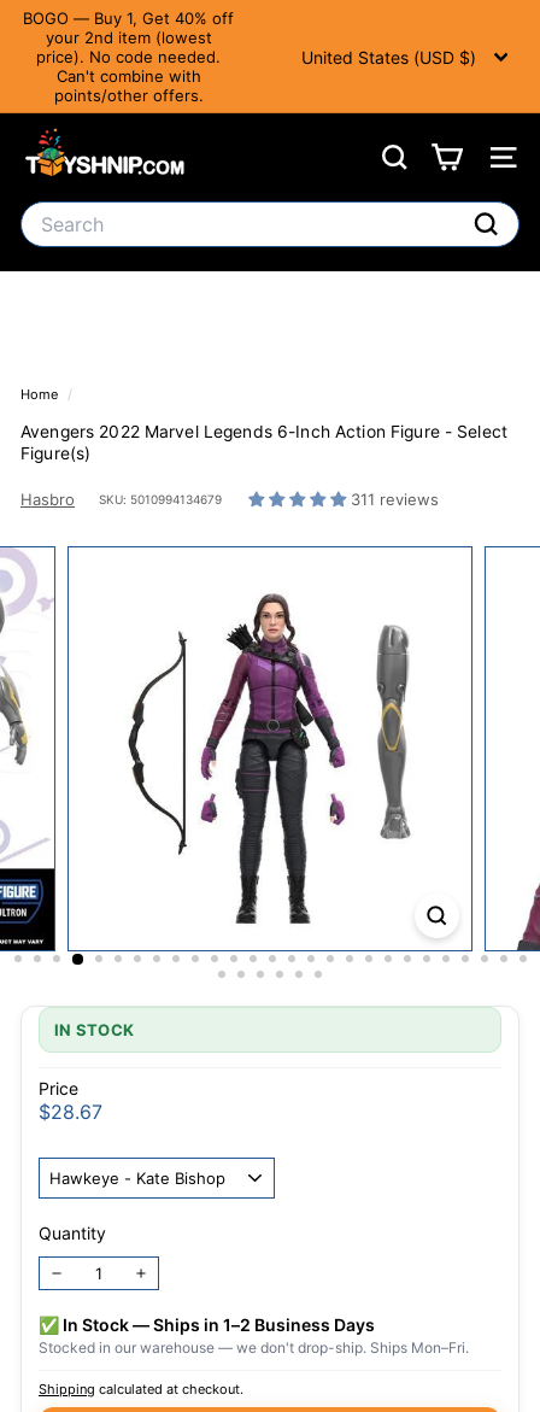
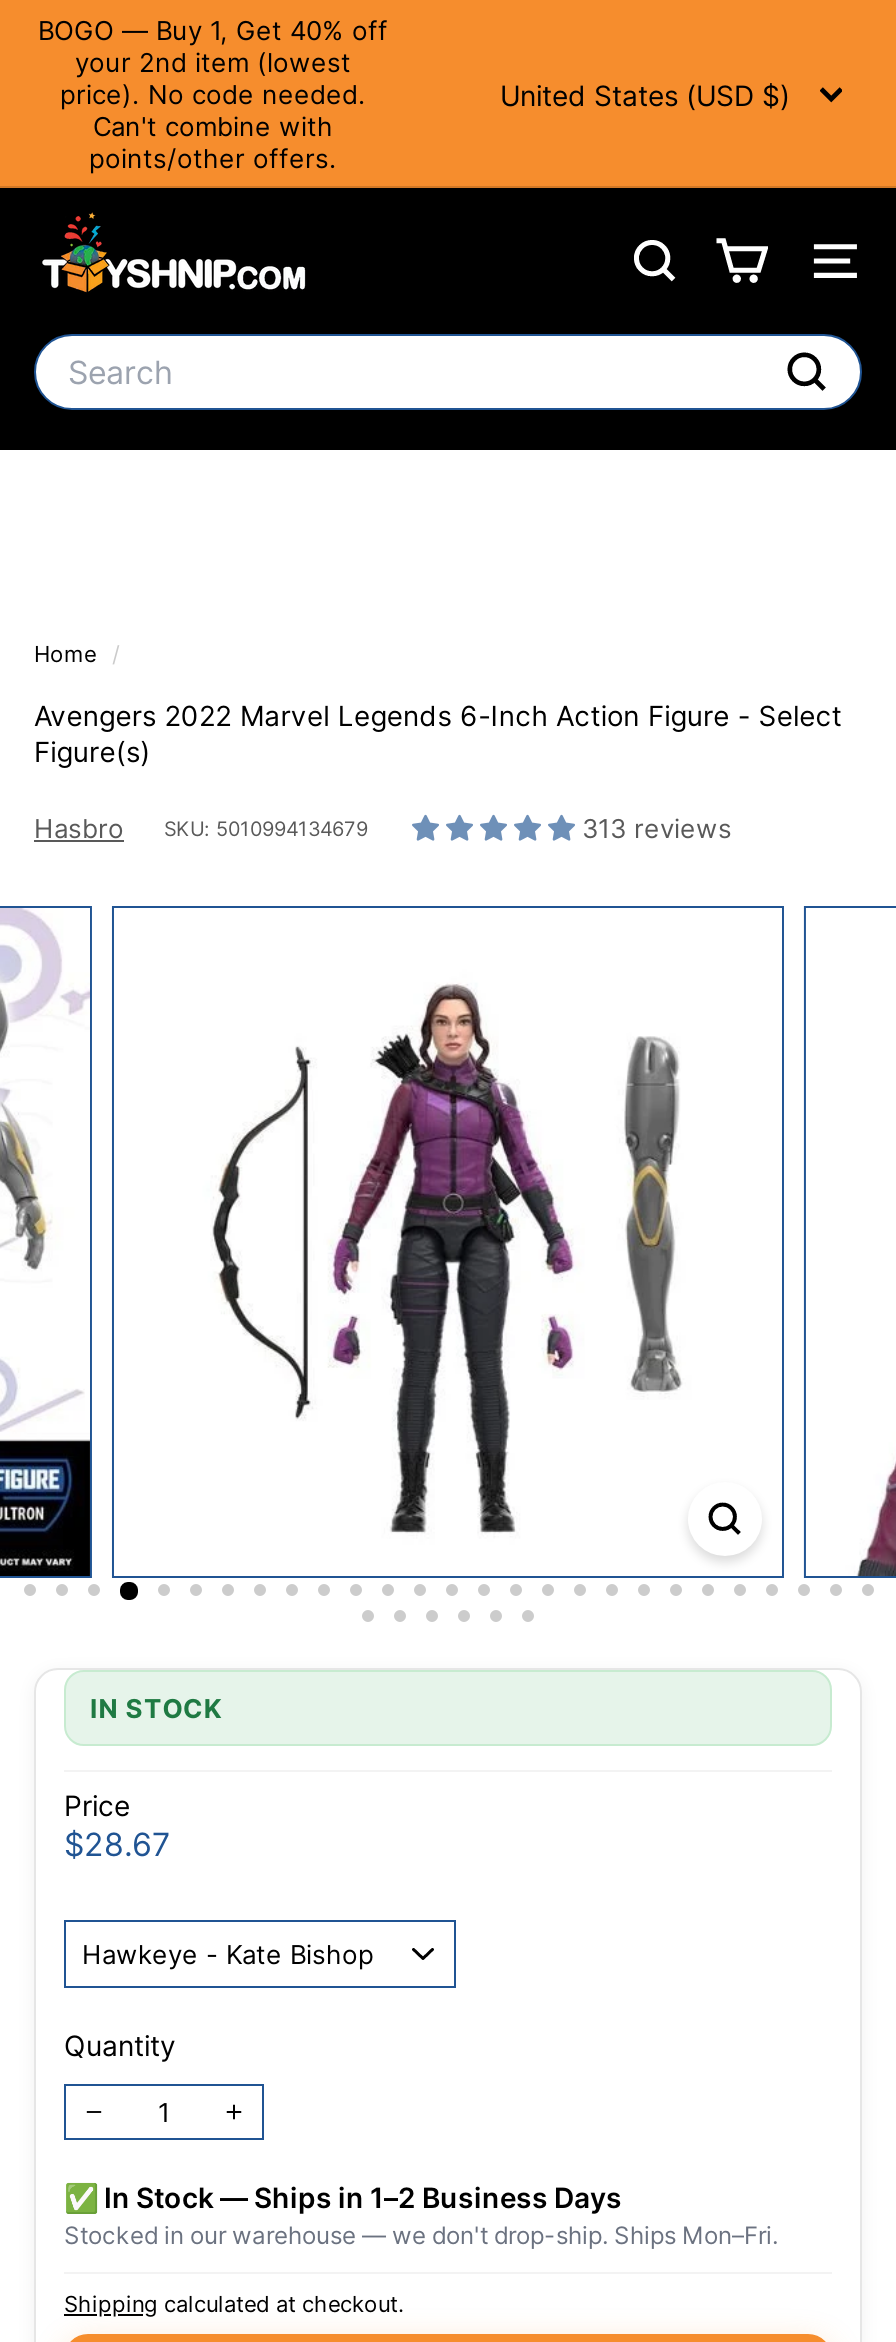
- 311 reviews
+ 313 reviews
